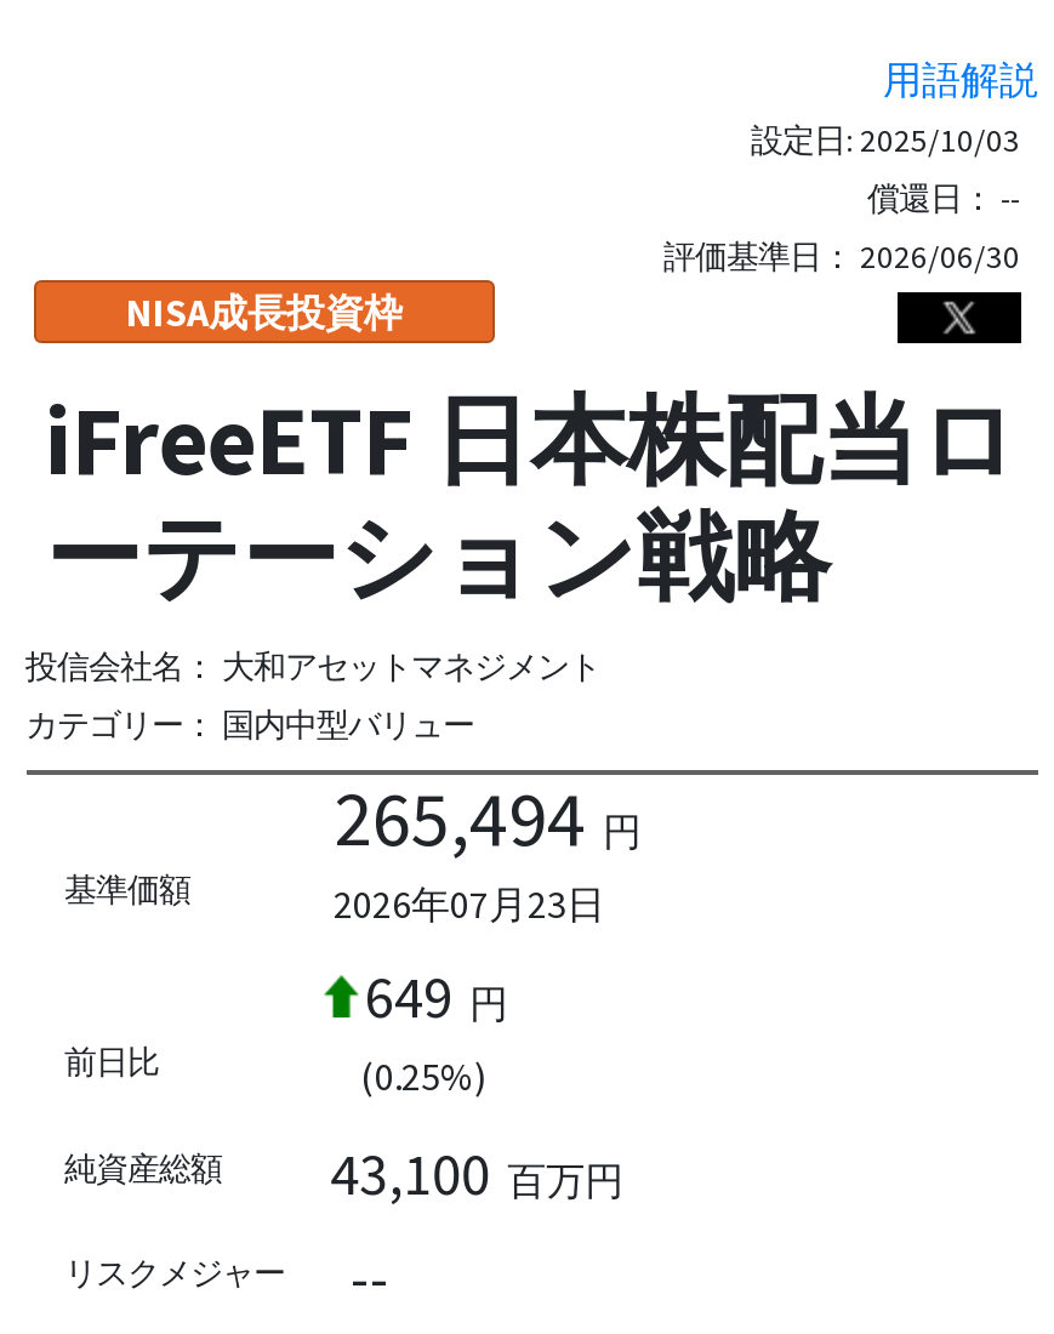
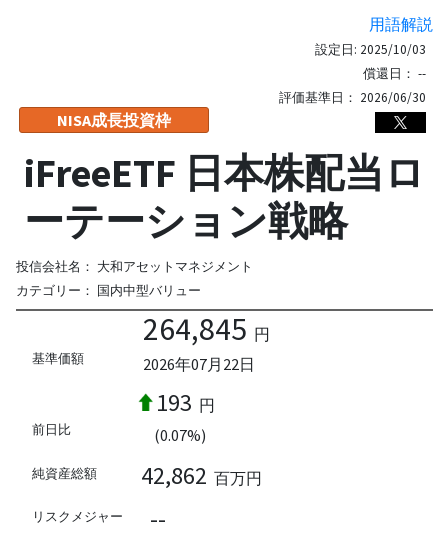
- 265,494 円
+ 264,845 円

- 2026年07月23日
+ 2026年07月22日

- 649 円
+ 193 円

- (0.25%)
+ (0.07%)

- 43,100 百万円
+ 42,862 百万円
